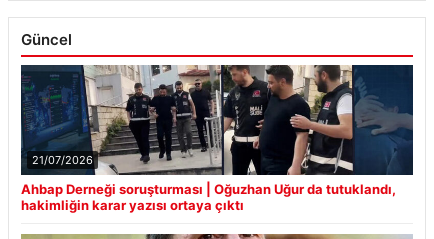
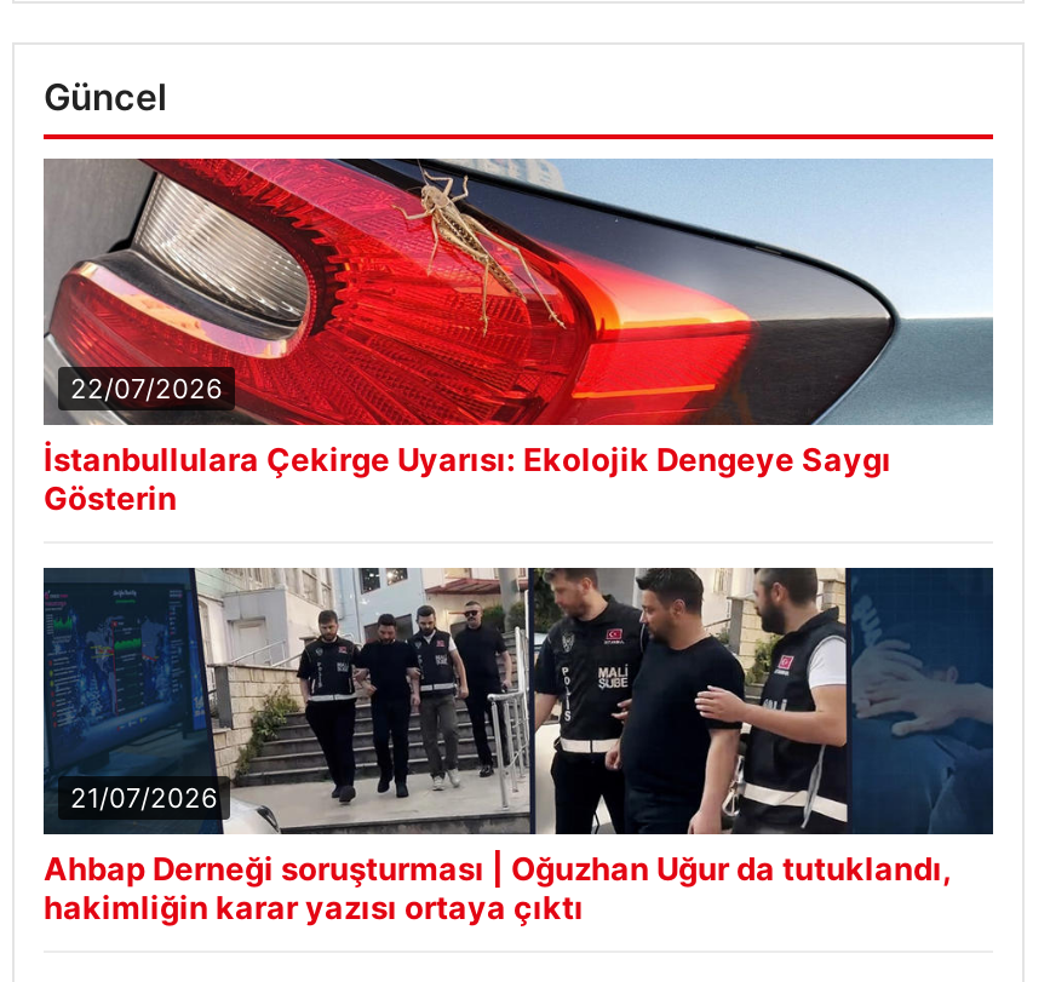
+ [image]
+ 22/07/2026
+ İstanbullulara Çekirge Uyarısı: Ekolojik Dengeye Saygı
+ Gösterin
